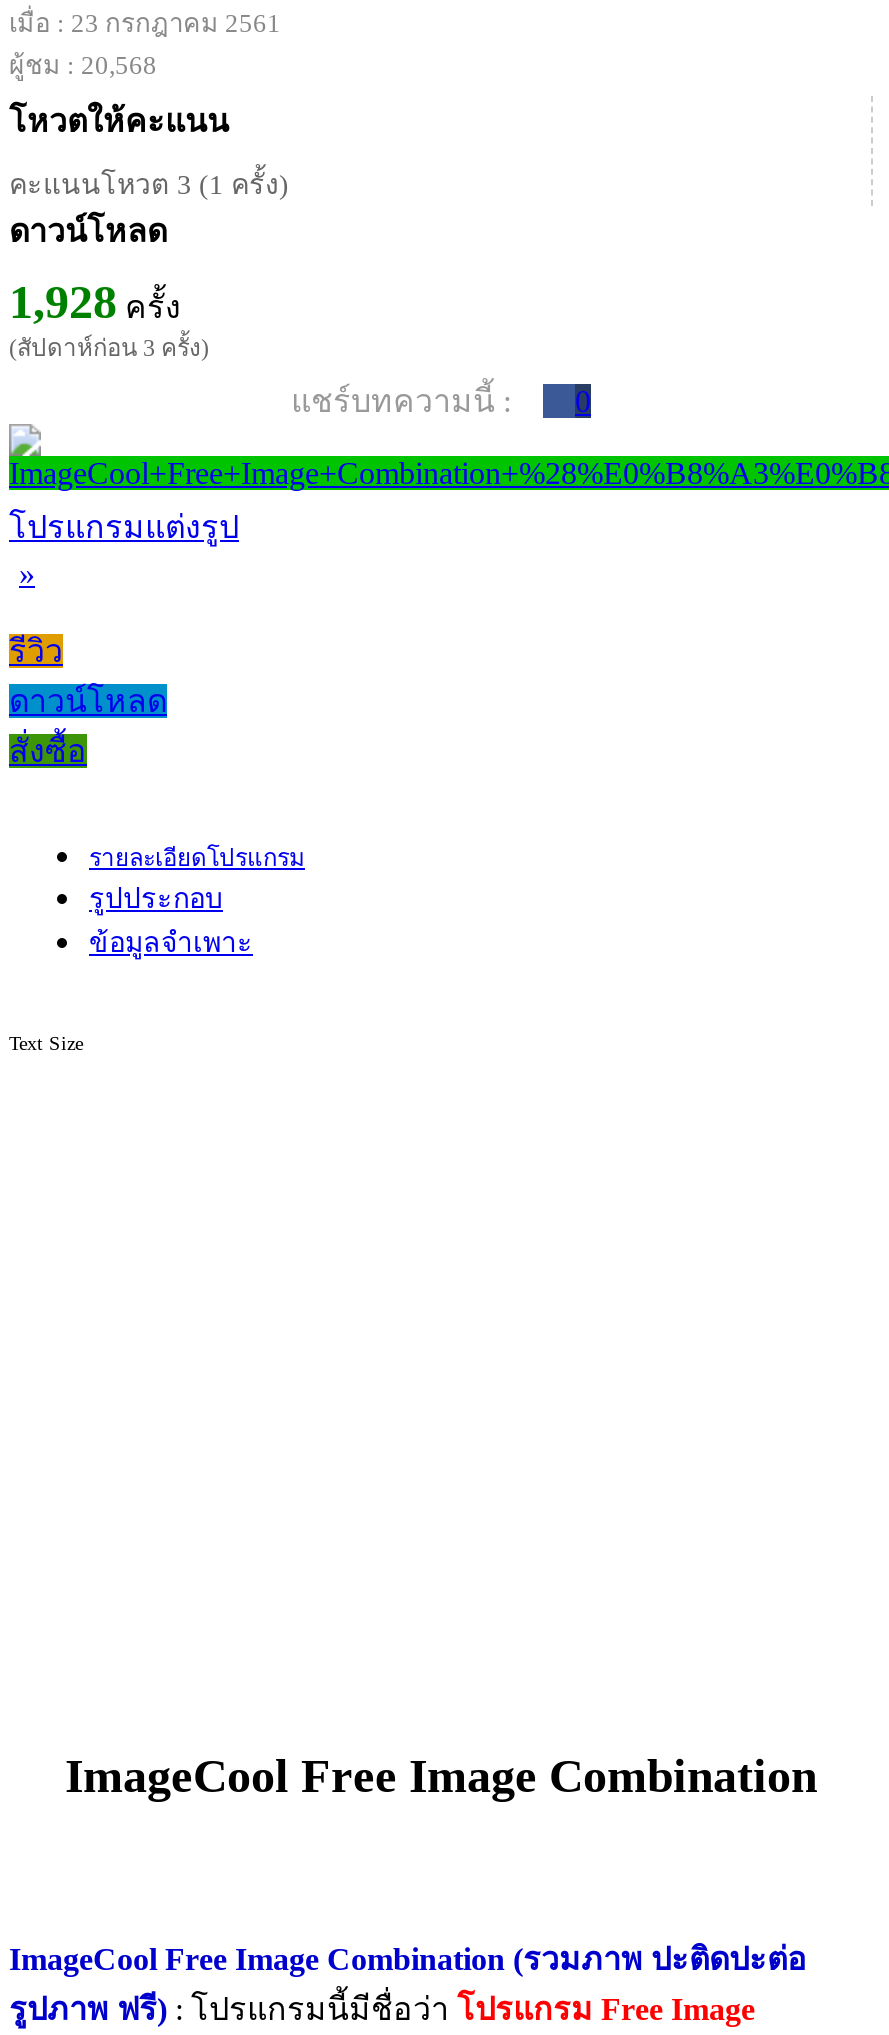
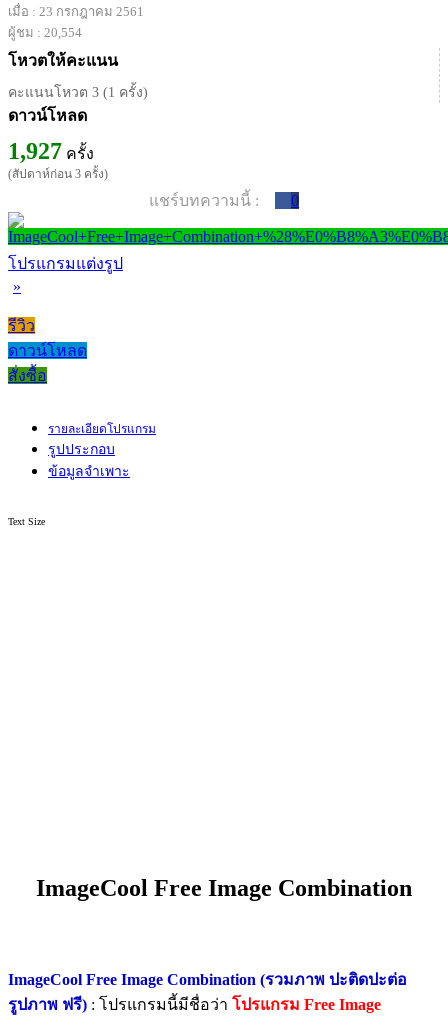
- ผู้ชม : 20,568
+ ผู้ชม : 20,554

- 1,928ครั้ง
+ 1,927ครั้ง
